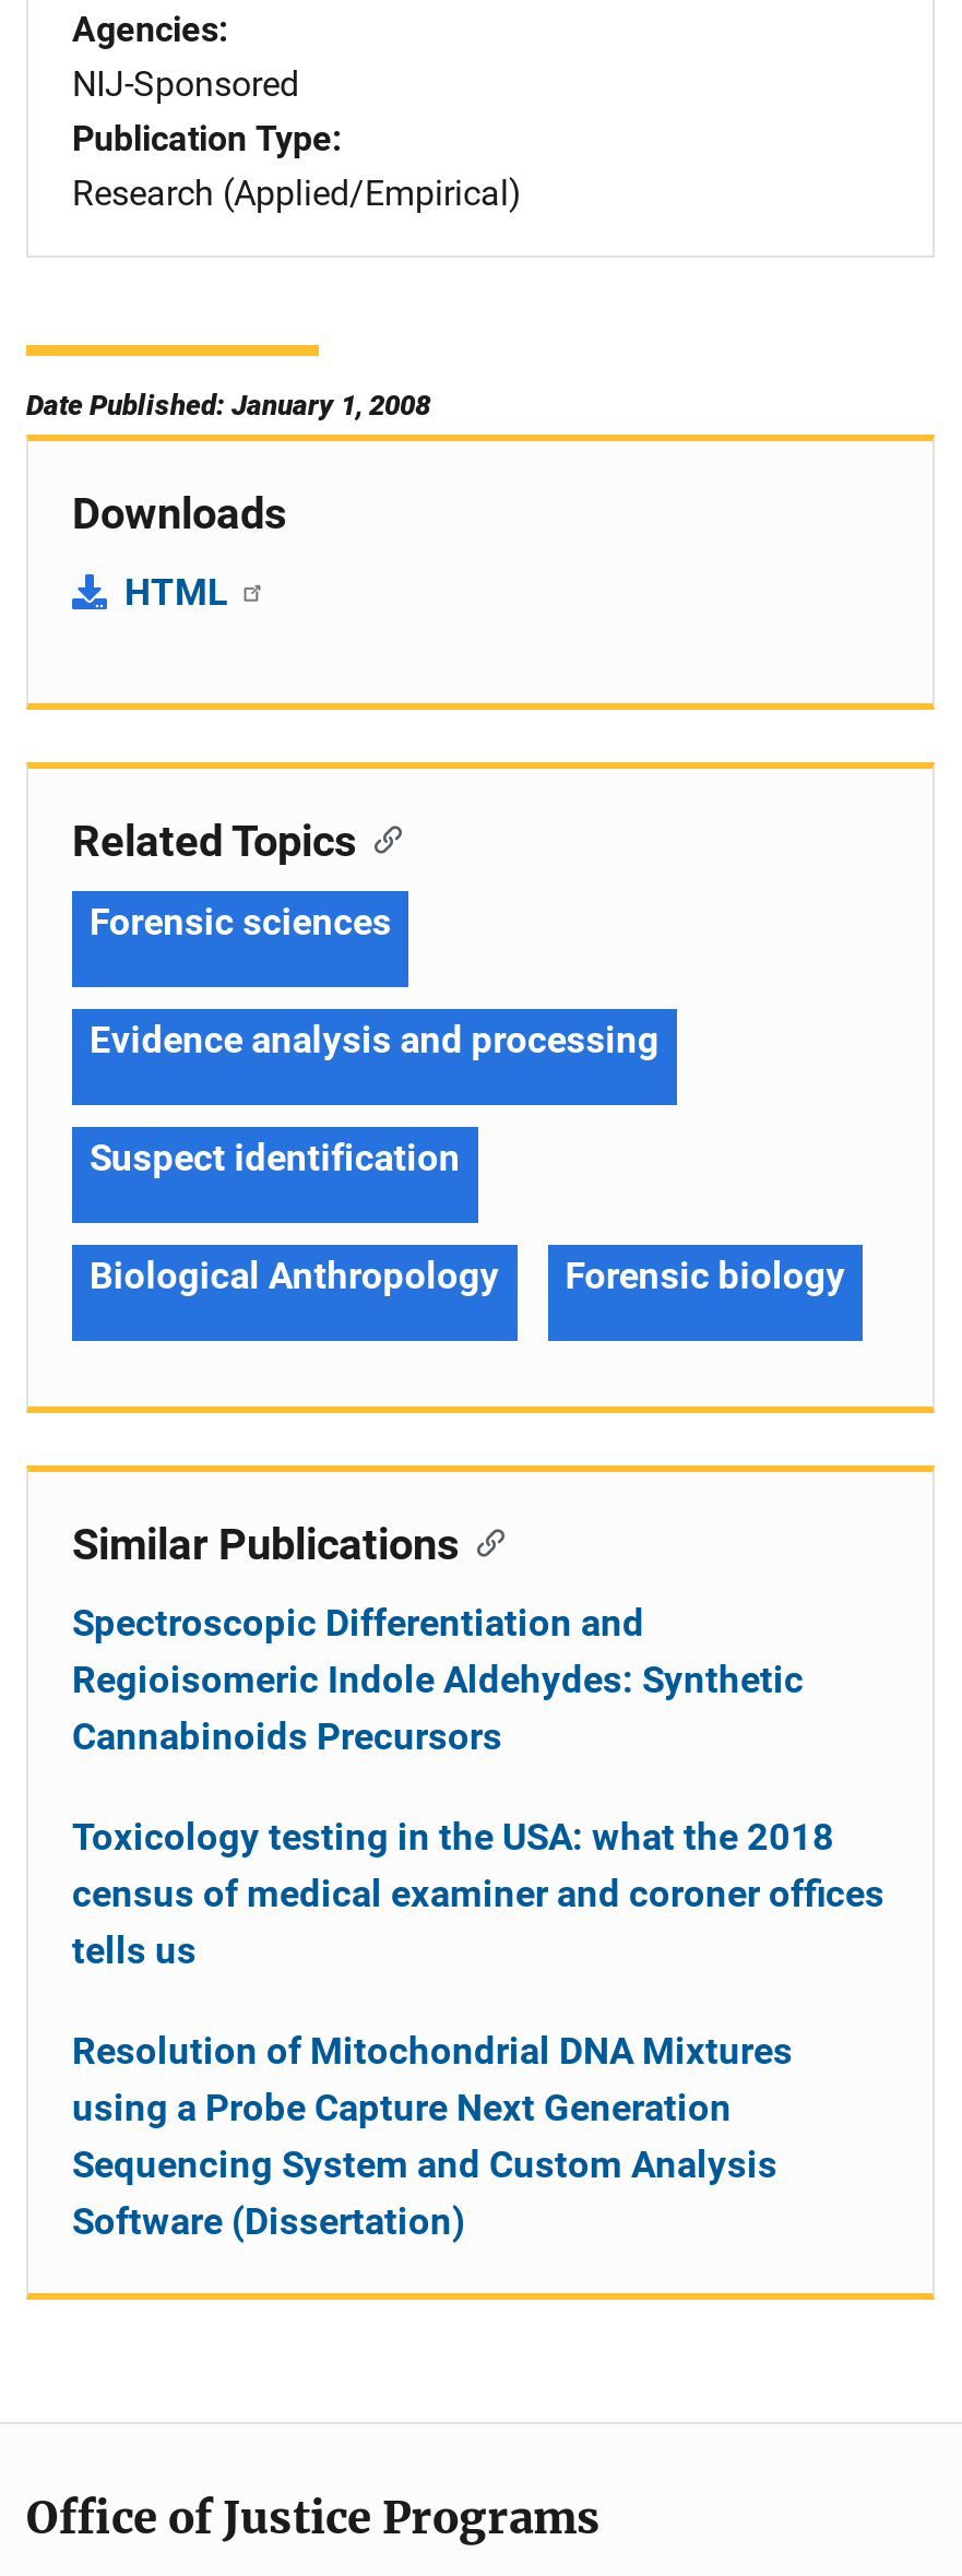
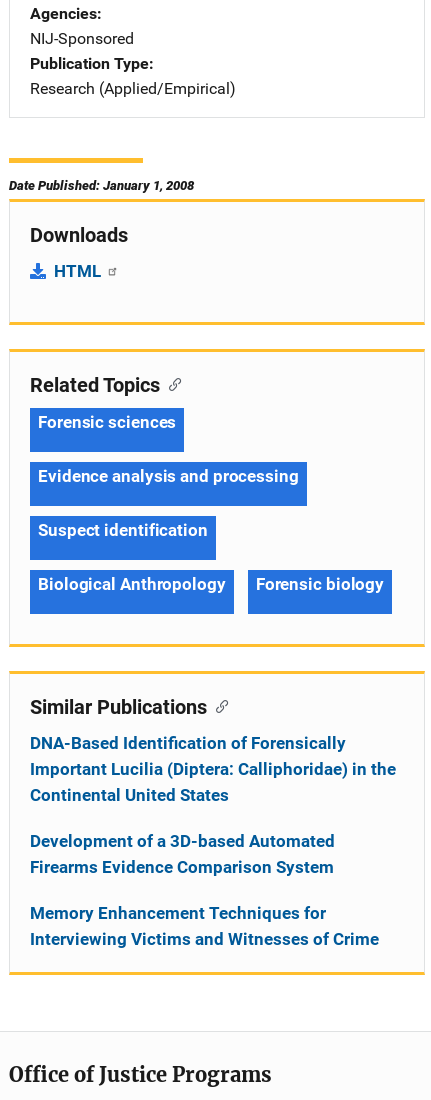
- Spectroscopic Differentiation and
- Regioisomeric Indole Aldehydes: Synthetic
- Cannabinoids Precursors
+ DNA-Based Identification of Forensically
+ Important Lucilia (Diptera: Calliphoridae) in the
+ Continental United States

- Toxicology testing in the USA: what the 2018
- census of medical examiner and coroner offices
- tells us
+ Development of a 3D-based Automated
+ Firearms Evidence Comparison System

- Resolution of Mitochondrial DNA Mixtures
- using a Probe Capture Next Generation
- Sequencing System and Custom Analysis
- Software (Dissertation)
+ Memory Enhancement Techniques for
+ Interviewing Victims and Witnesses of Crime
